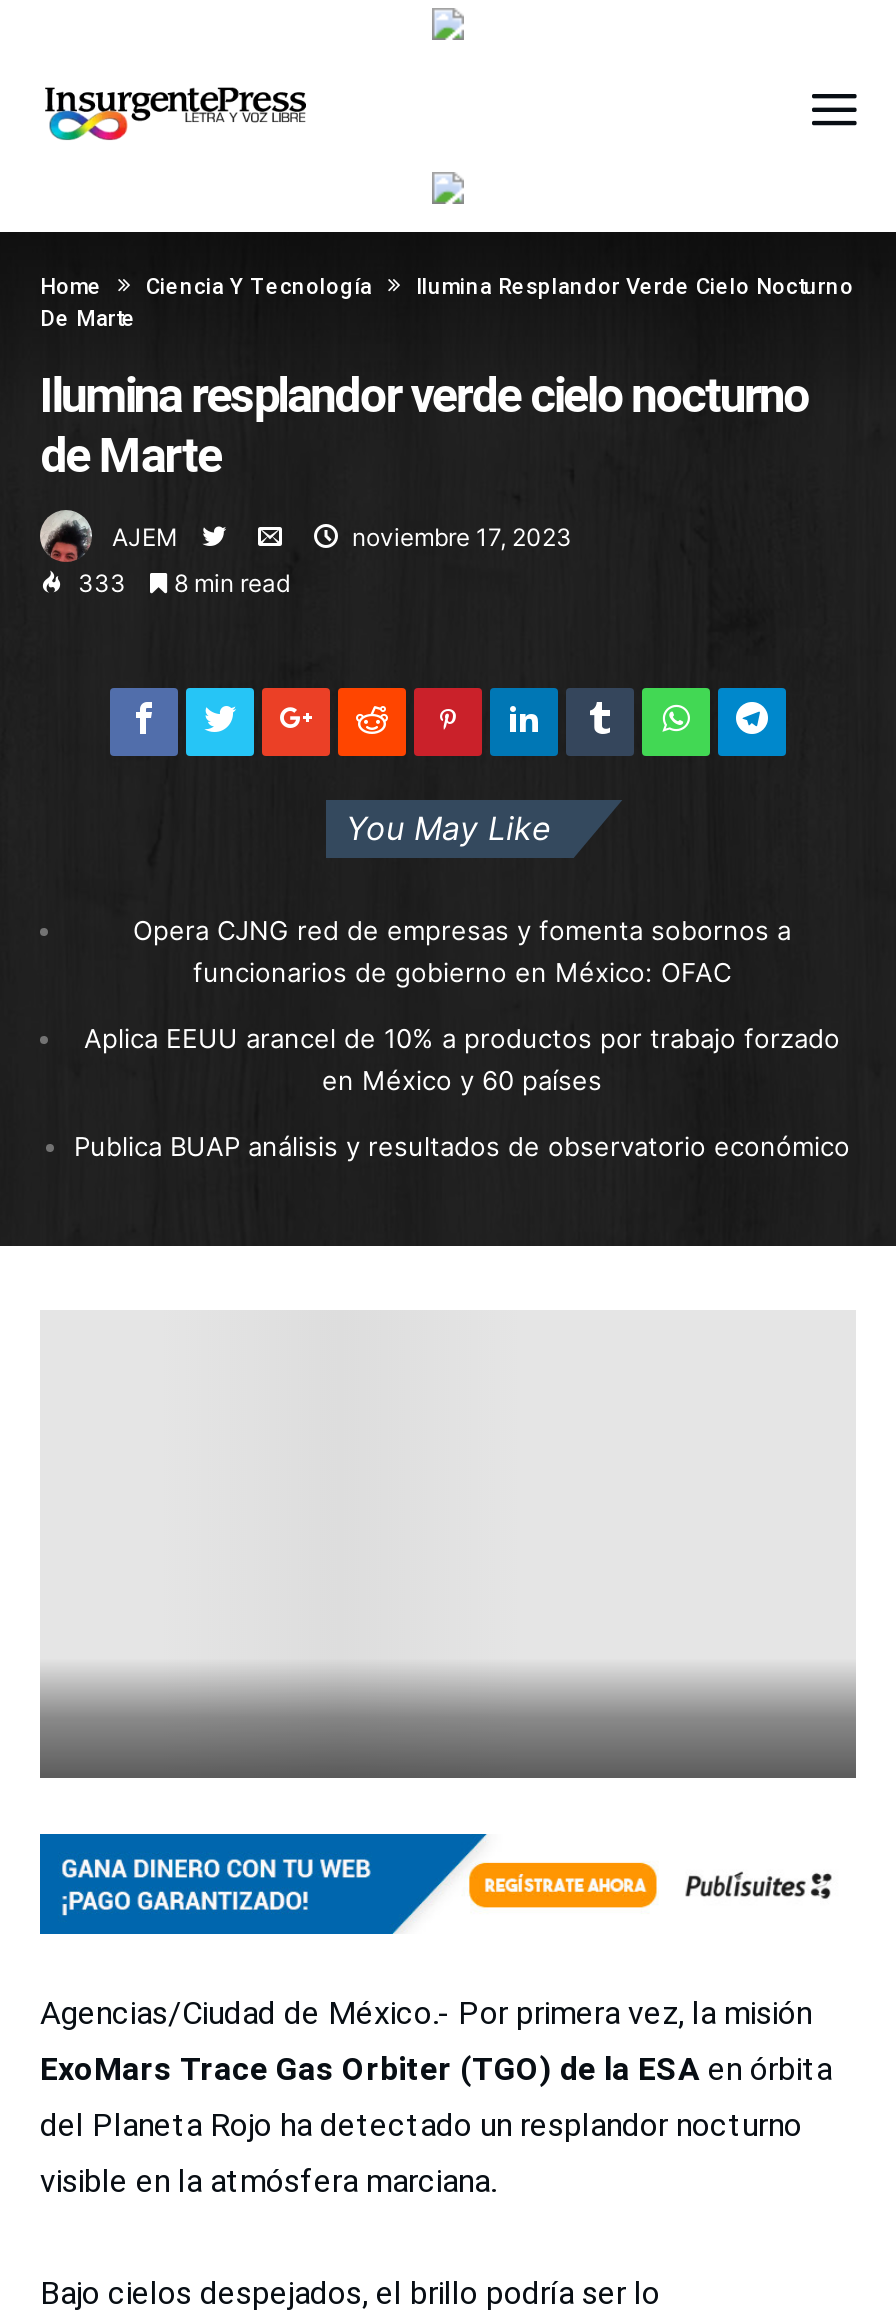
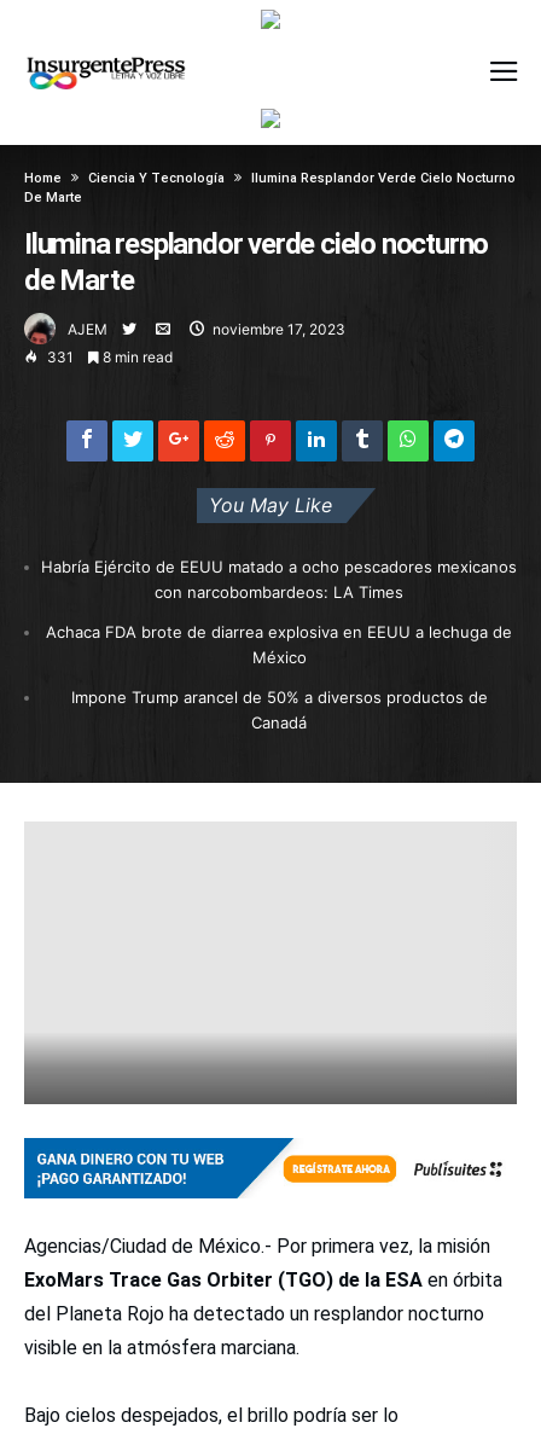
- 333 8 min read
+ 331 8 min read

- Opera CJNG red de empresas y fomenta sobornos a
- funcionarios de gobierno en México: OFAC
+ Habría Ejército de EEUU matado a ocho pescadores mexicanos
+ con narcobombardeos: LA Times

- Aplica EEUU arancel de 10% a productos por trabajo forzado
- en México y 60 países
+ Achaca FDA brote de diarrea explosiva en EEUU a lechuga de
+ México

- Publica BUAP análisis y resultados de observatorio económico
+ Impone Trump arancel de 50% a diversos productos de
+ Canadá
